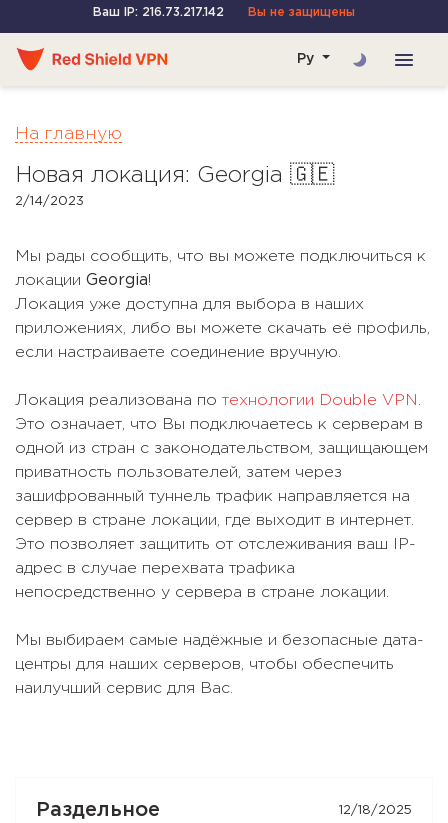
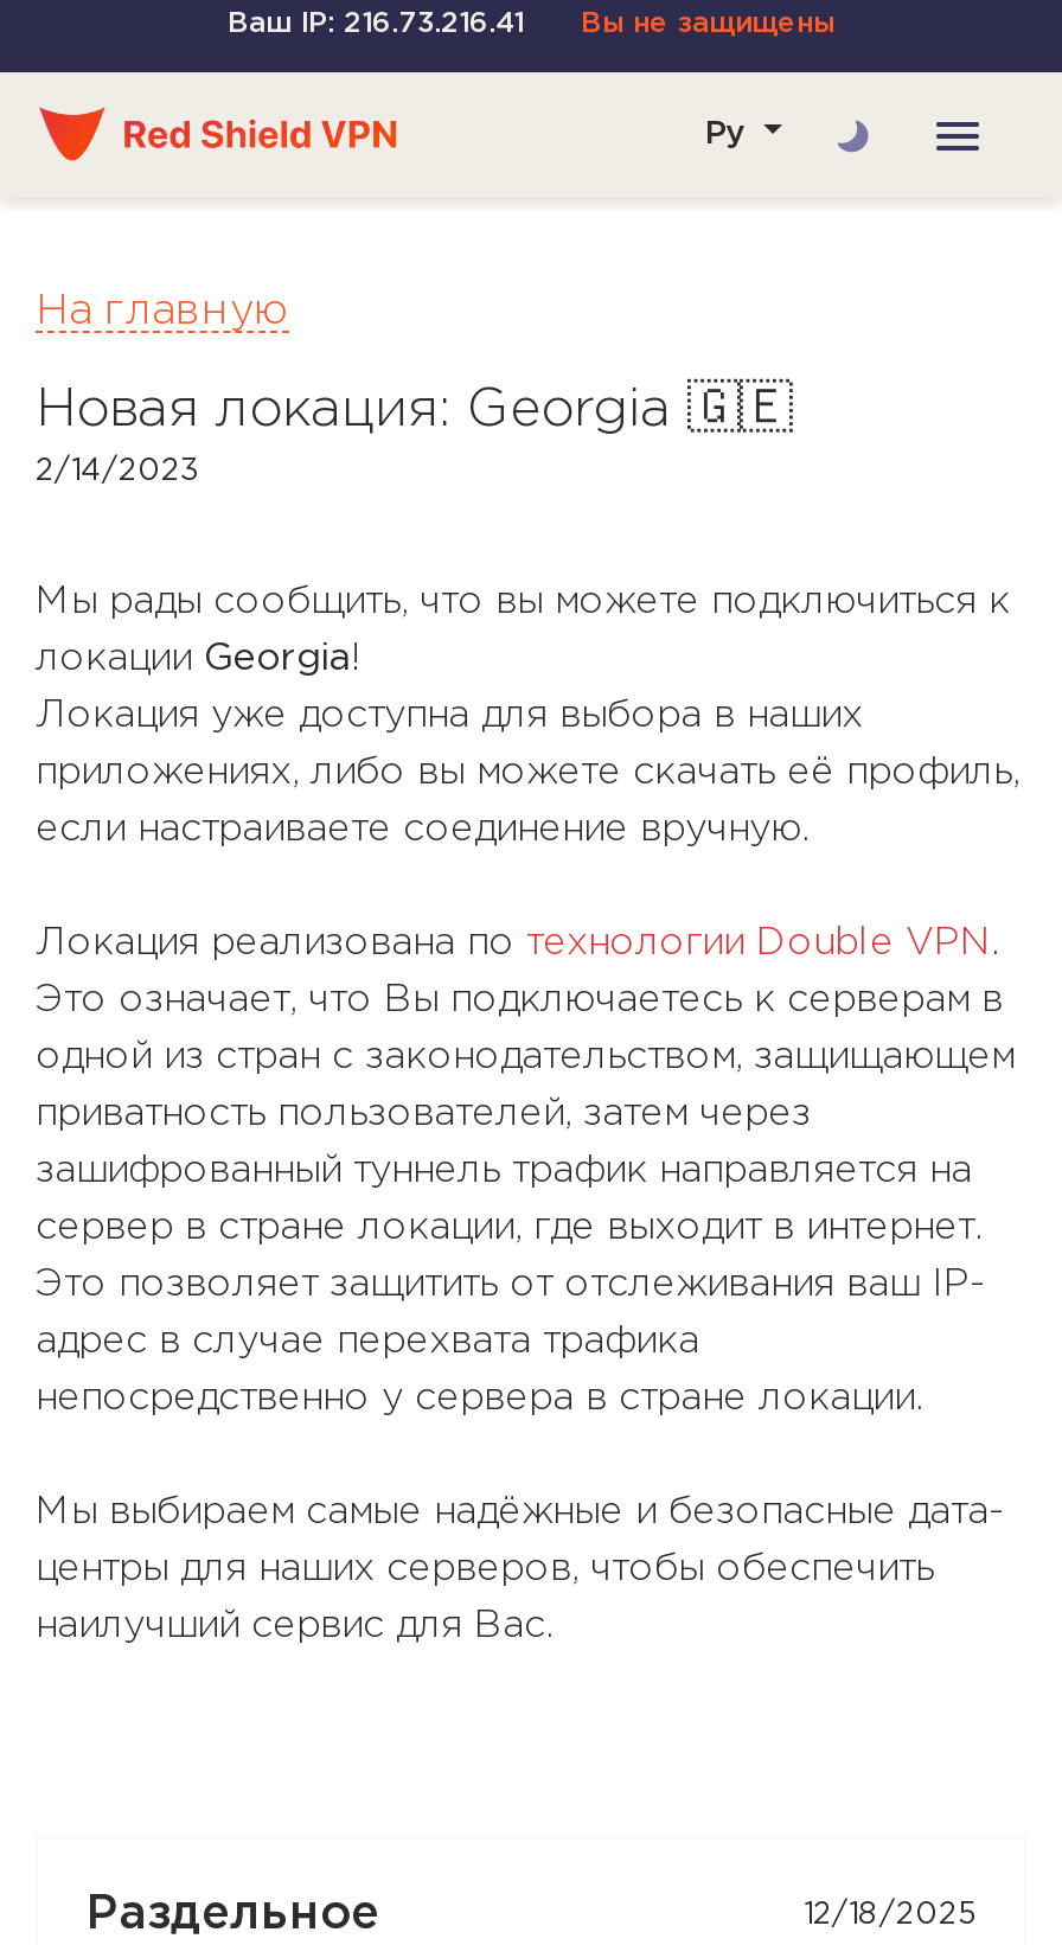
- Ваш IP: 216.73.217.142
+ Ваш IP: 216.73.216.41
